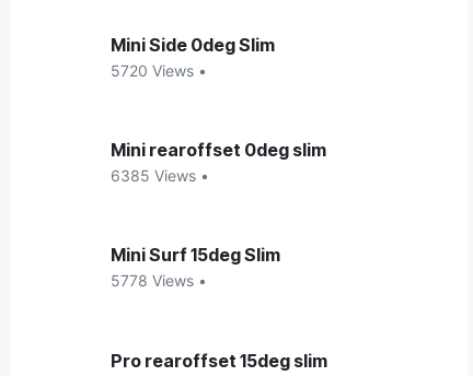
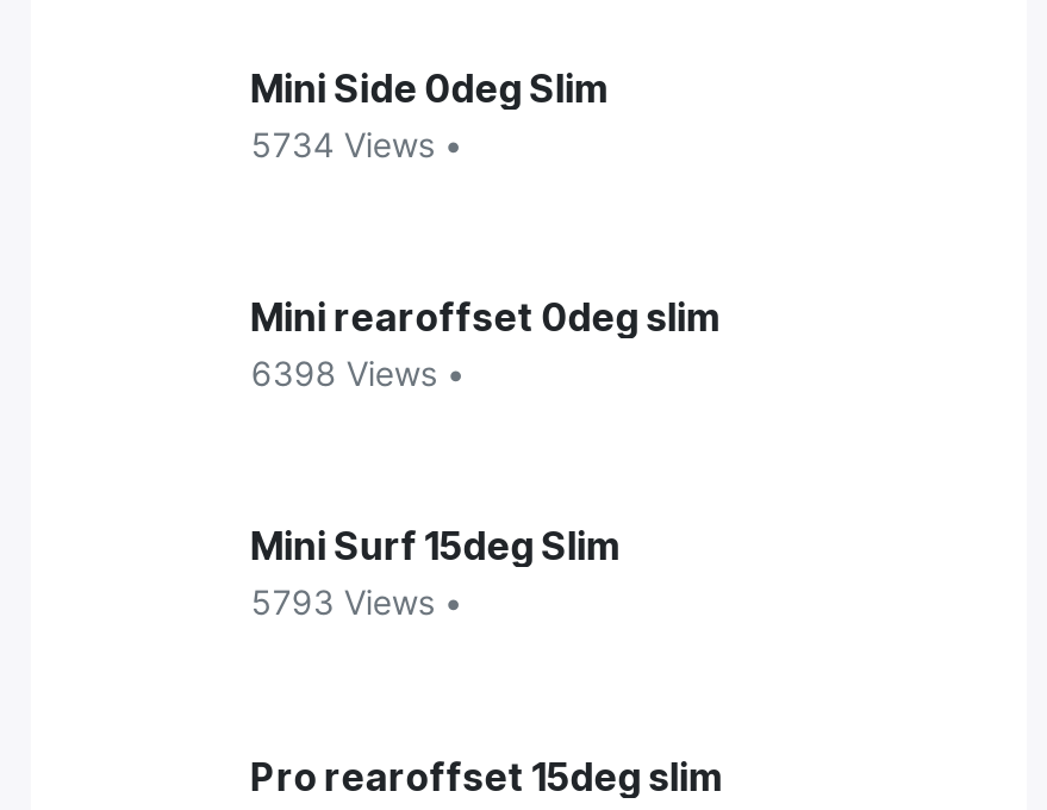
- 5720 Views •
+ 5734 Views •

- 6385 Views •
+ 6398 Views •

- 5778 Views •
+ 5793 Views •
